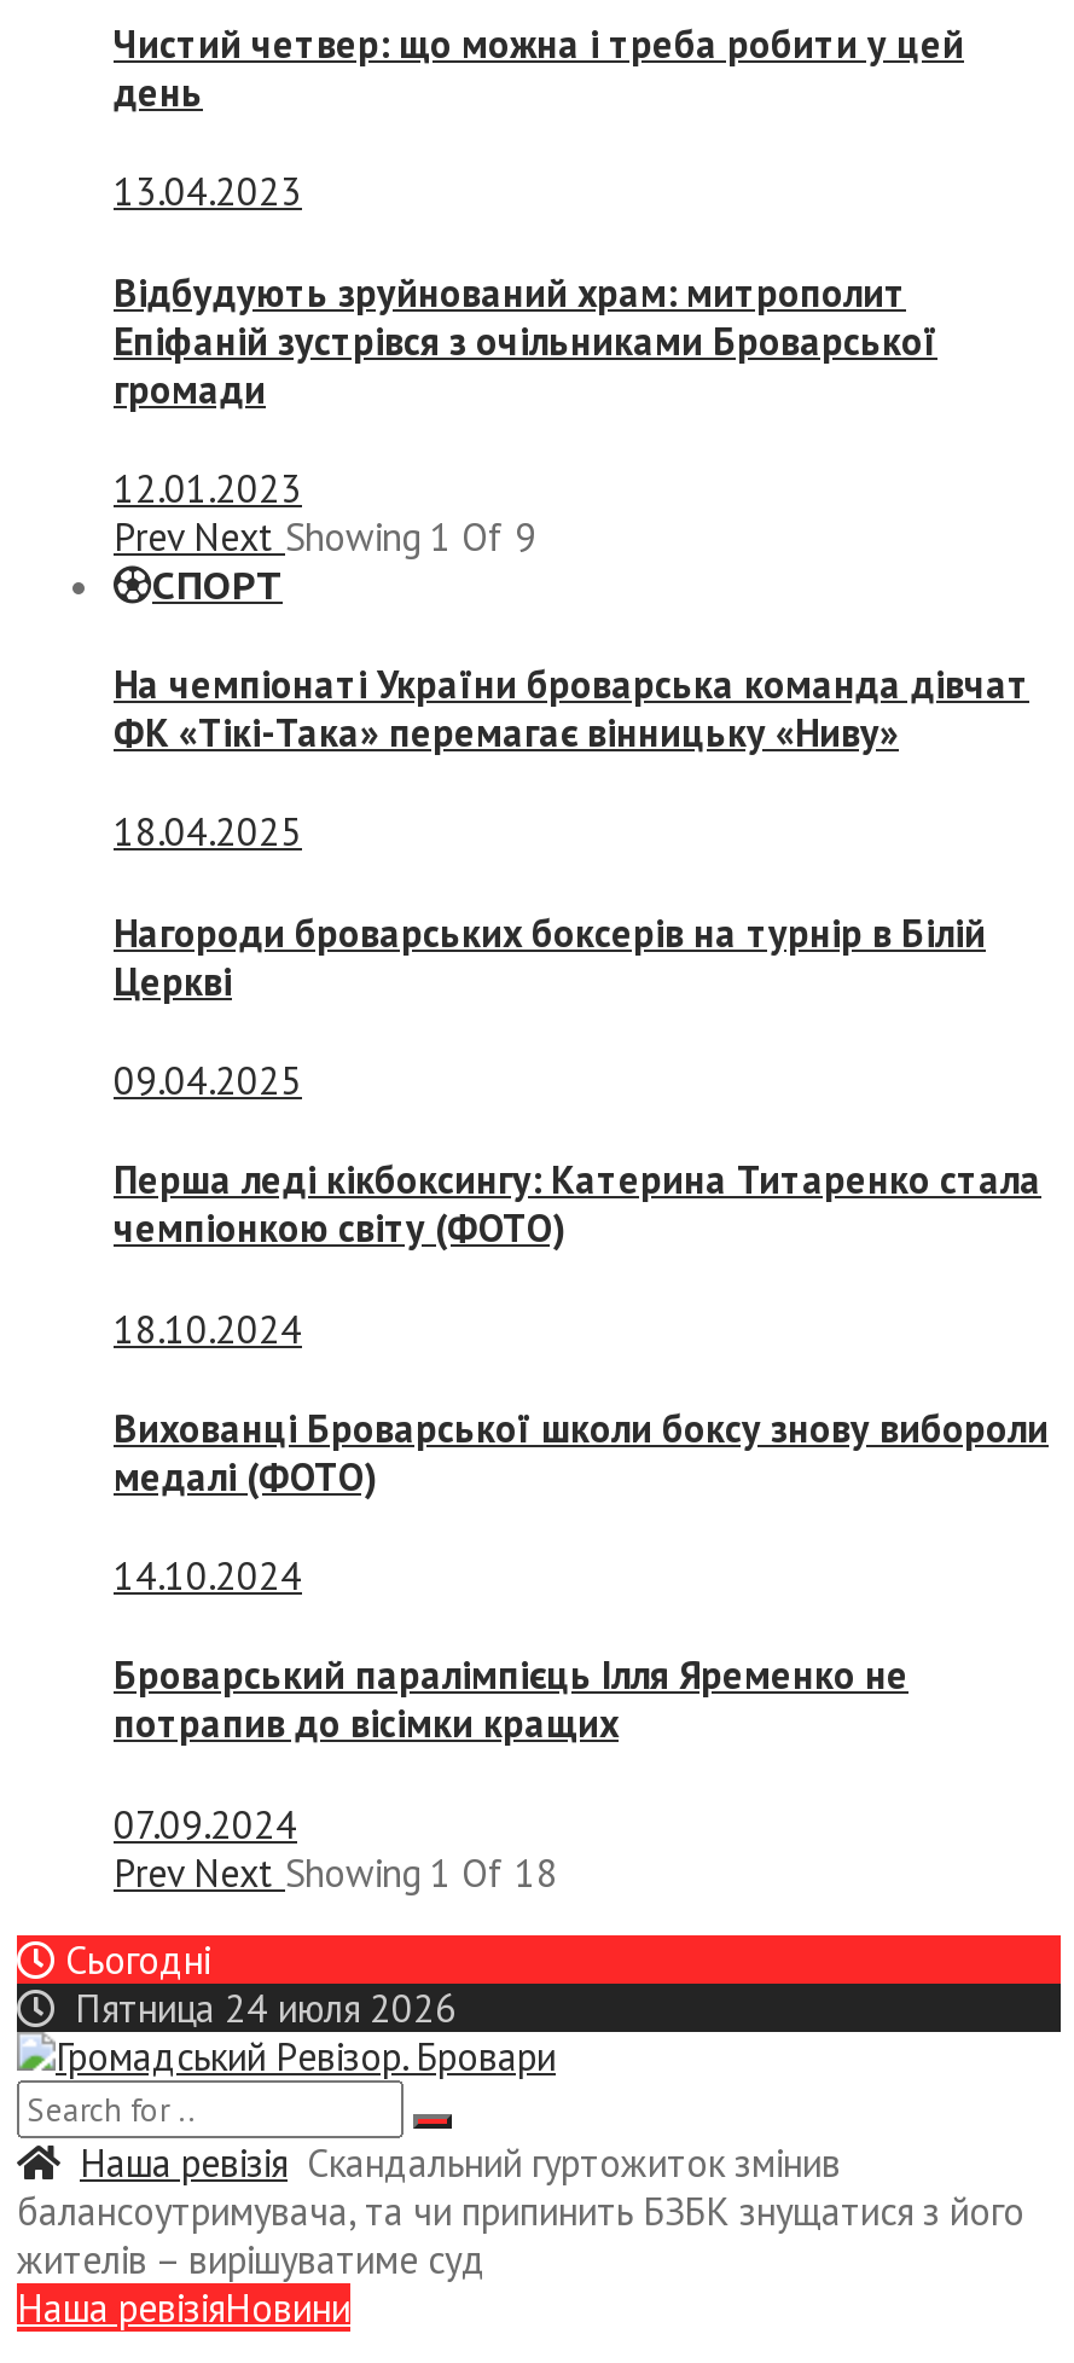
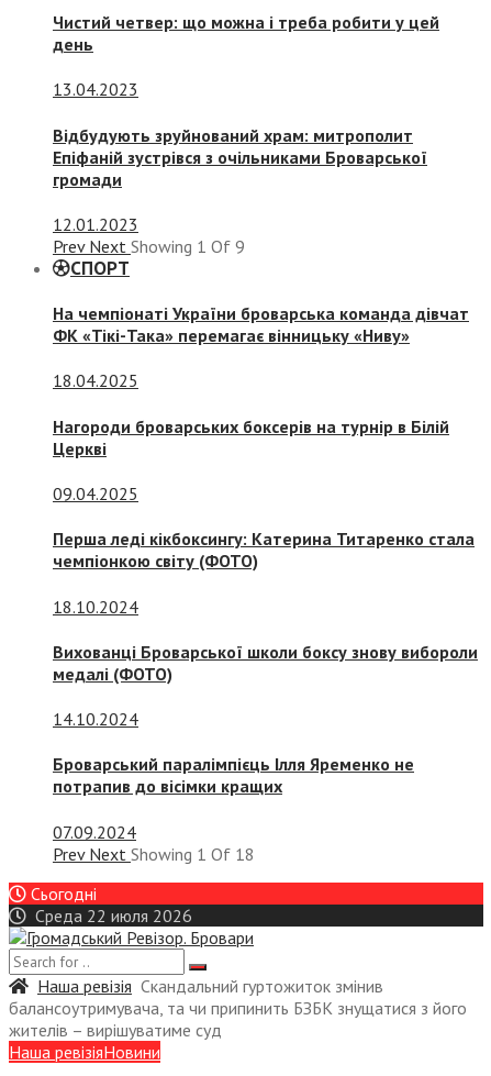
- Пятница 24 июля 2026
+ Среда 22 июля 2026
